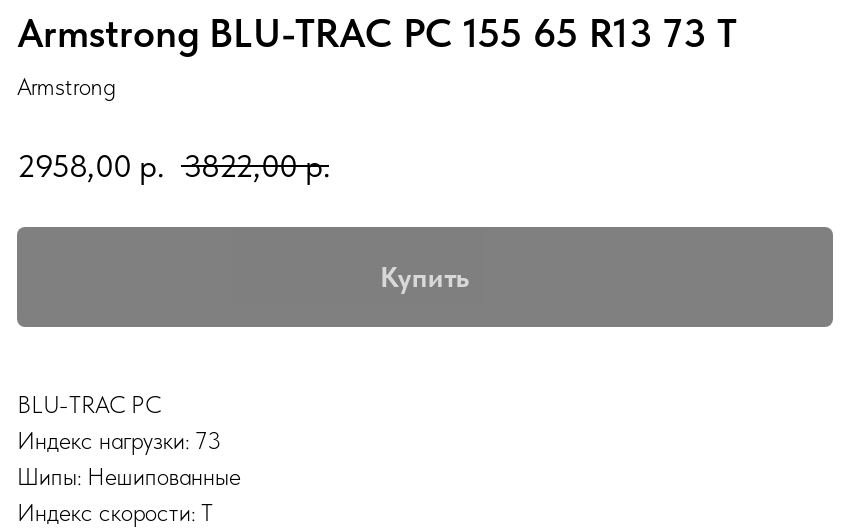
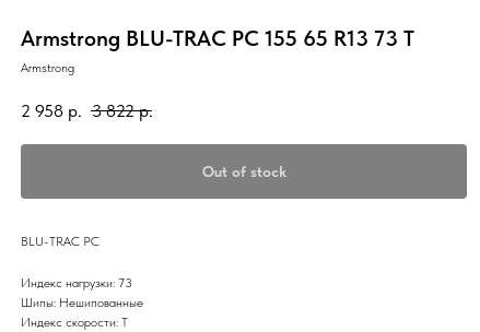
- 2958,00 р. 3822,00 р.
+ 2 958 р. 3 822 р.

- Купить
+ Out of stock
